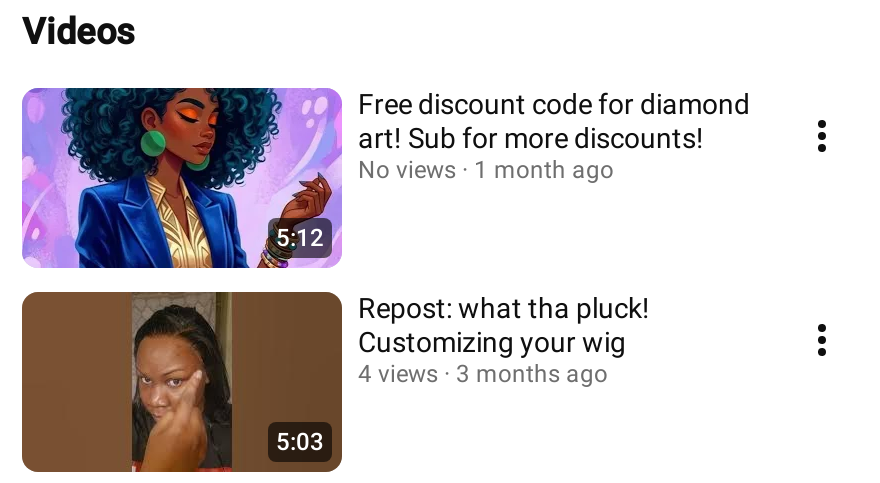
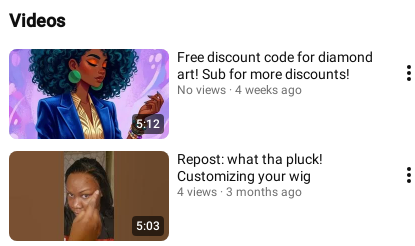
- No views 1 month ago
+ No views 4 weeks ago
